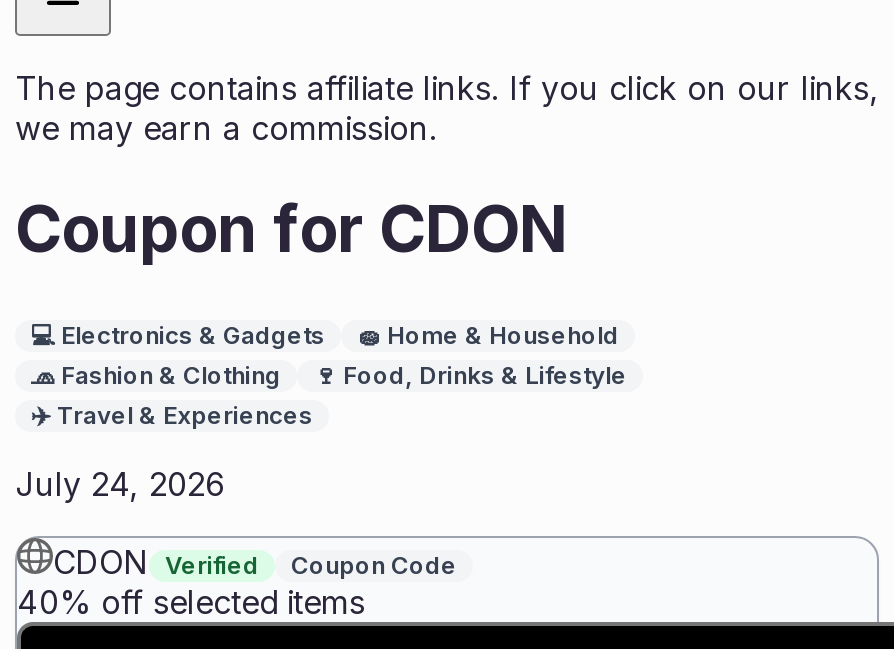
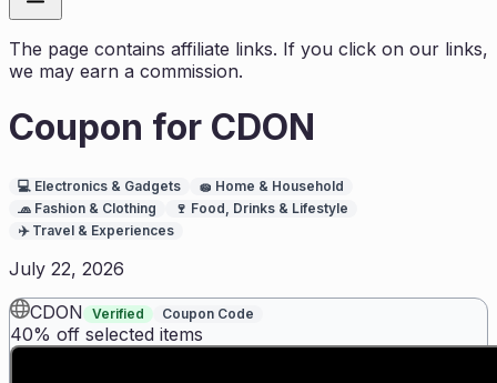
- July 24, 2026
+ July 22, 2026
